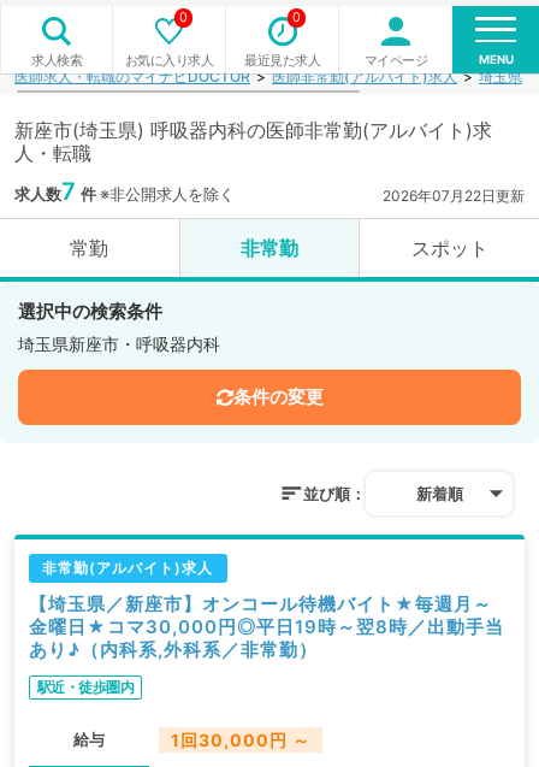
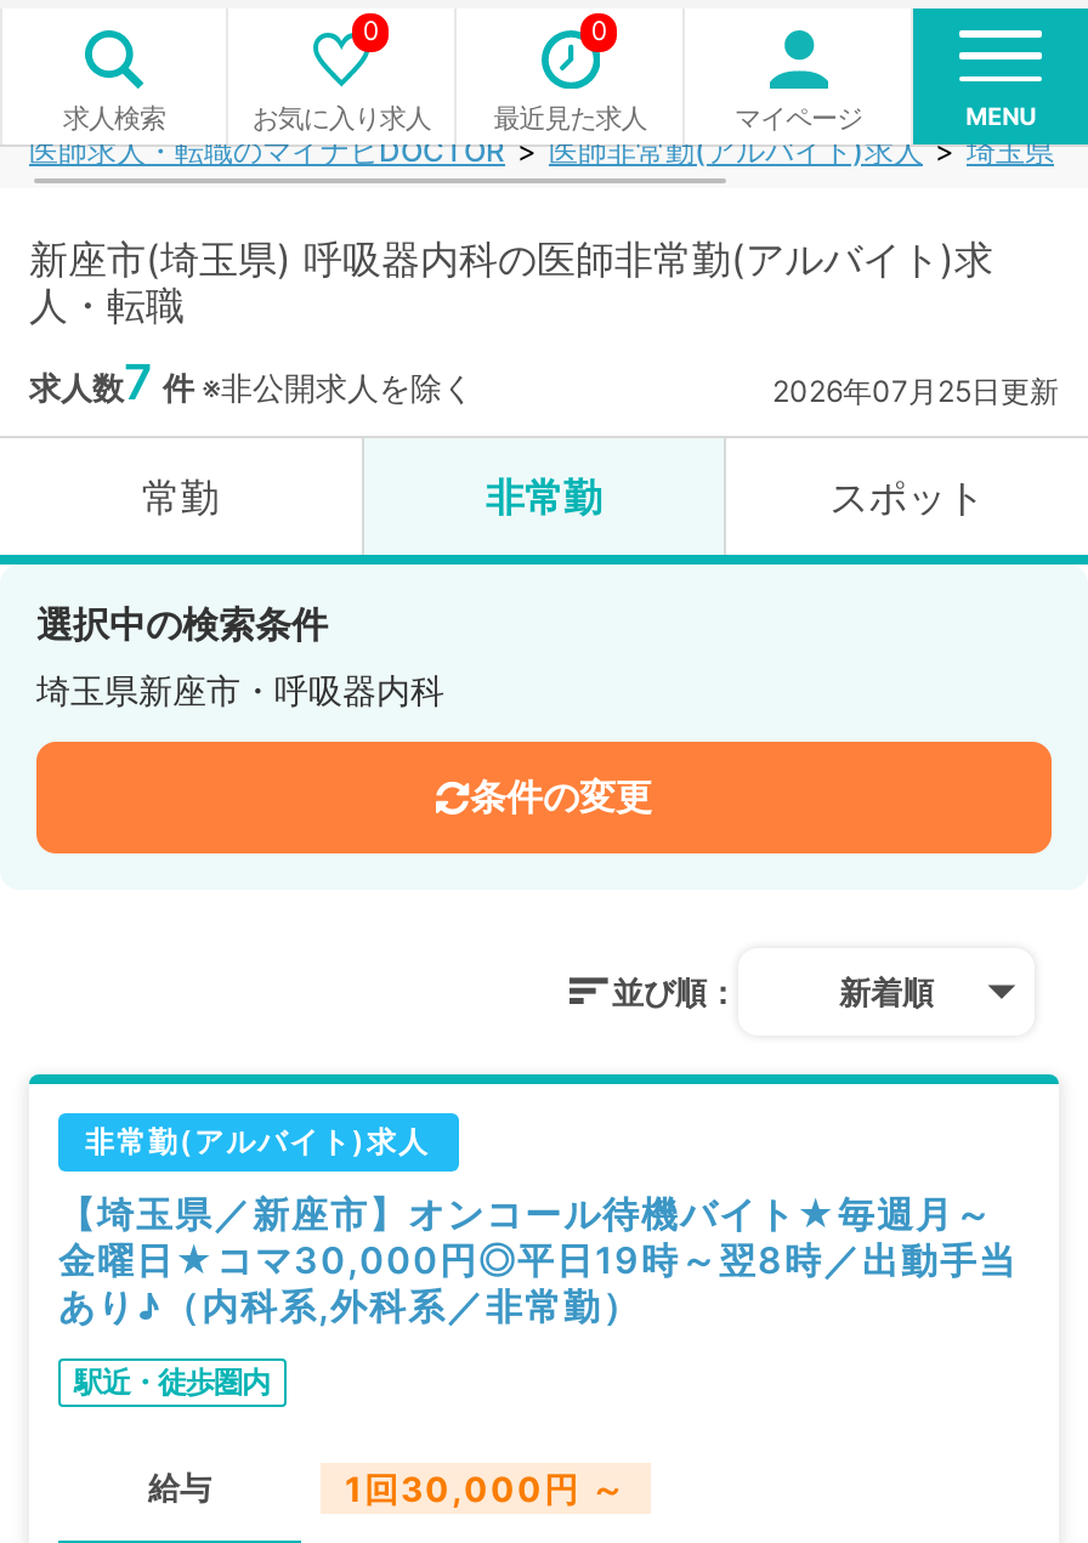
- 2026年07月22日更新
+ 2026年07月25日更新
